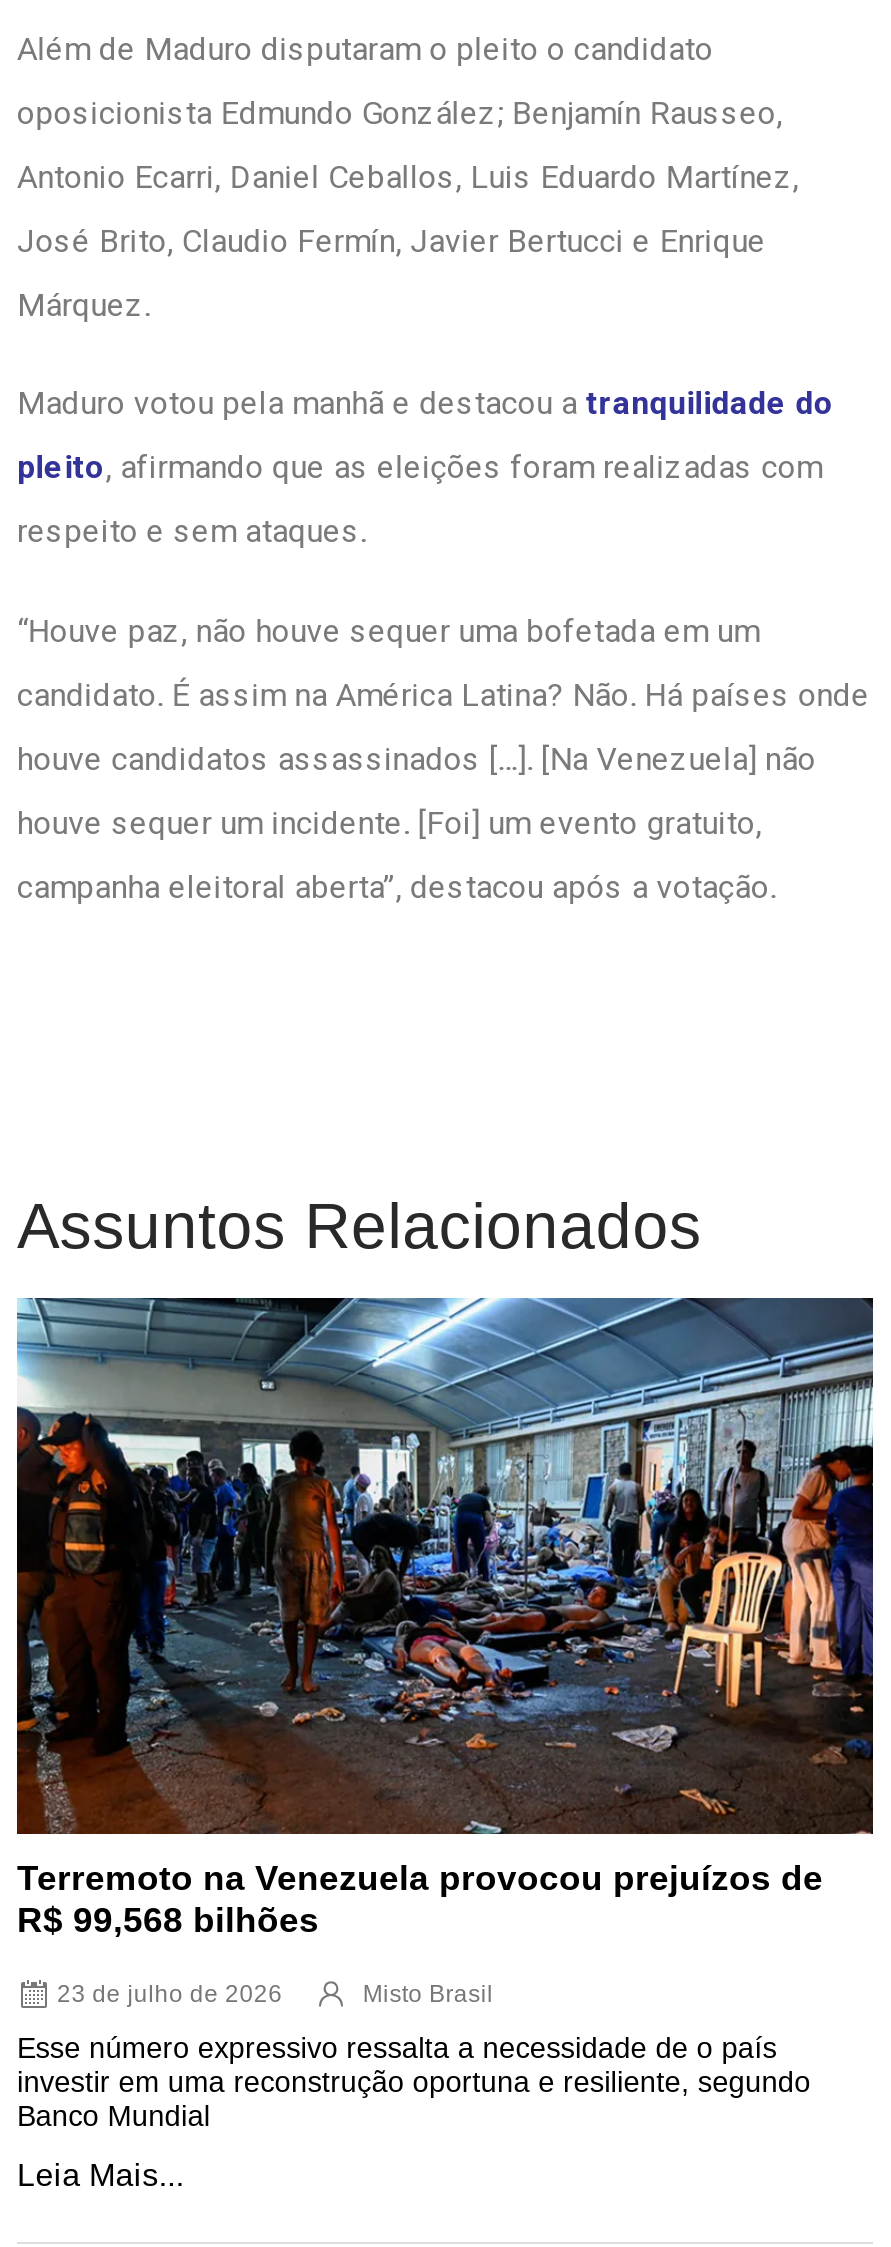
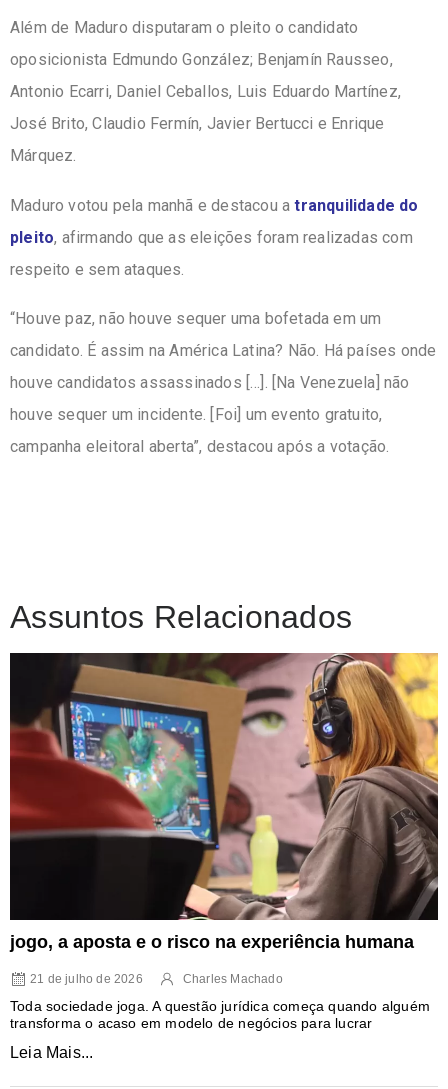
- [image]
- Terremoto na Venezuela provocou prejuízos de
- R$ 99,568 bilhões
+ [image]
+ jogo, a aposta e o risco na experiência humana

- 23 de julho de 2026
- Misto Brasil
+ 21 de julho de 2026
+ Charles Machado

- Esse número expressivo ressalta a necessidade de o país
- investir em uma reconstrução oportuna e resiliente, segundo
- Banco Mundial
+ Toda sociedade joga. A questão jurídica começa quando alguém
+ transforma o acaso em modelo de negócios para lucrar
